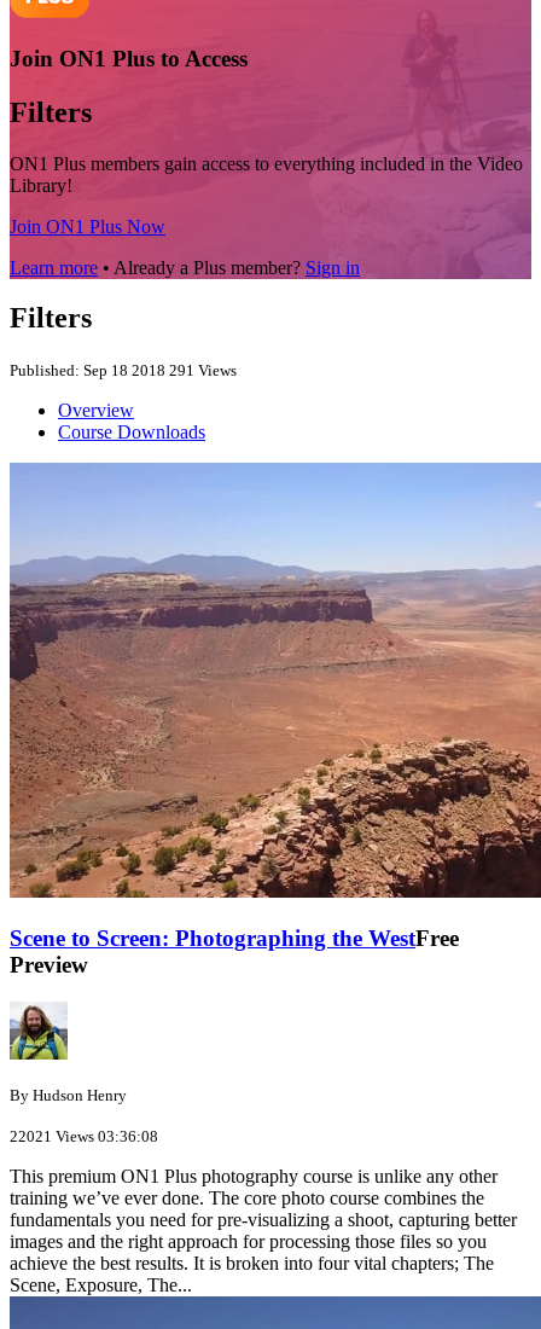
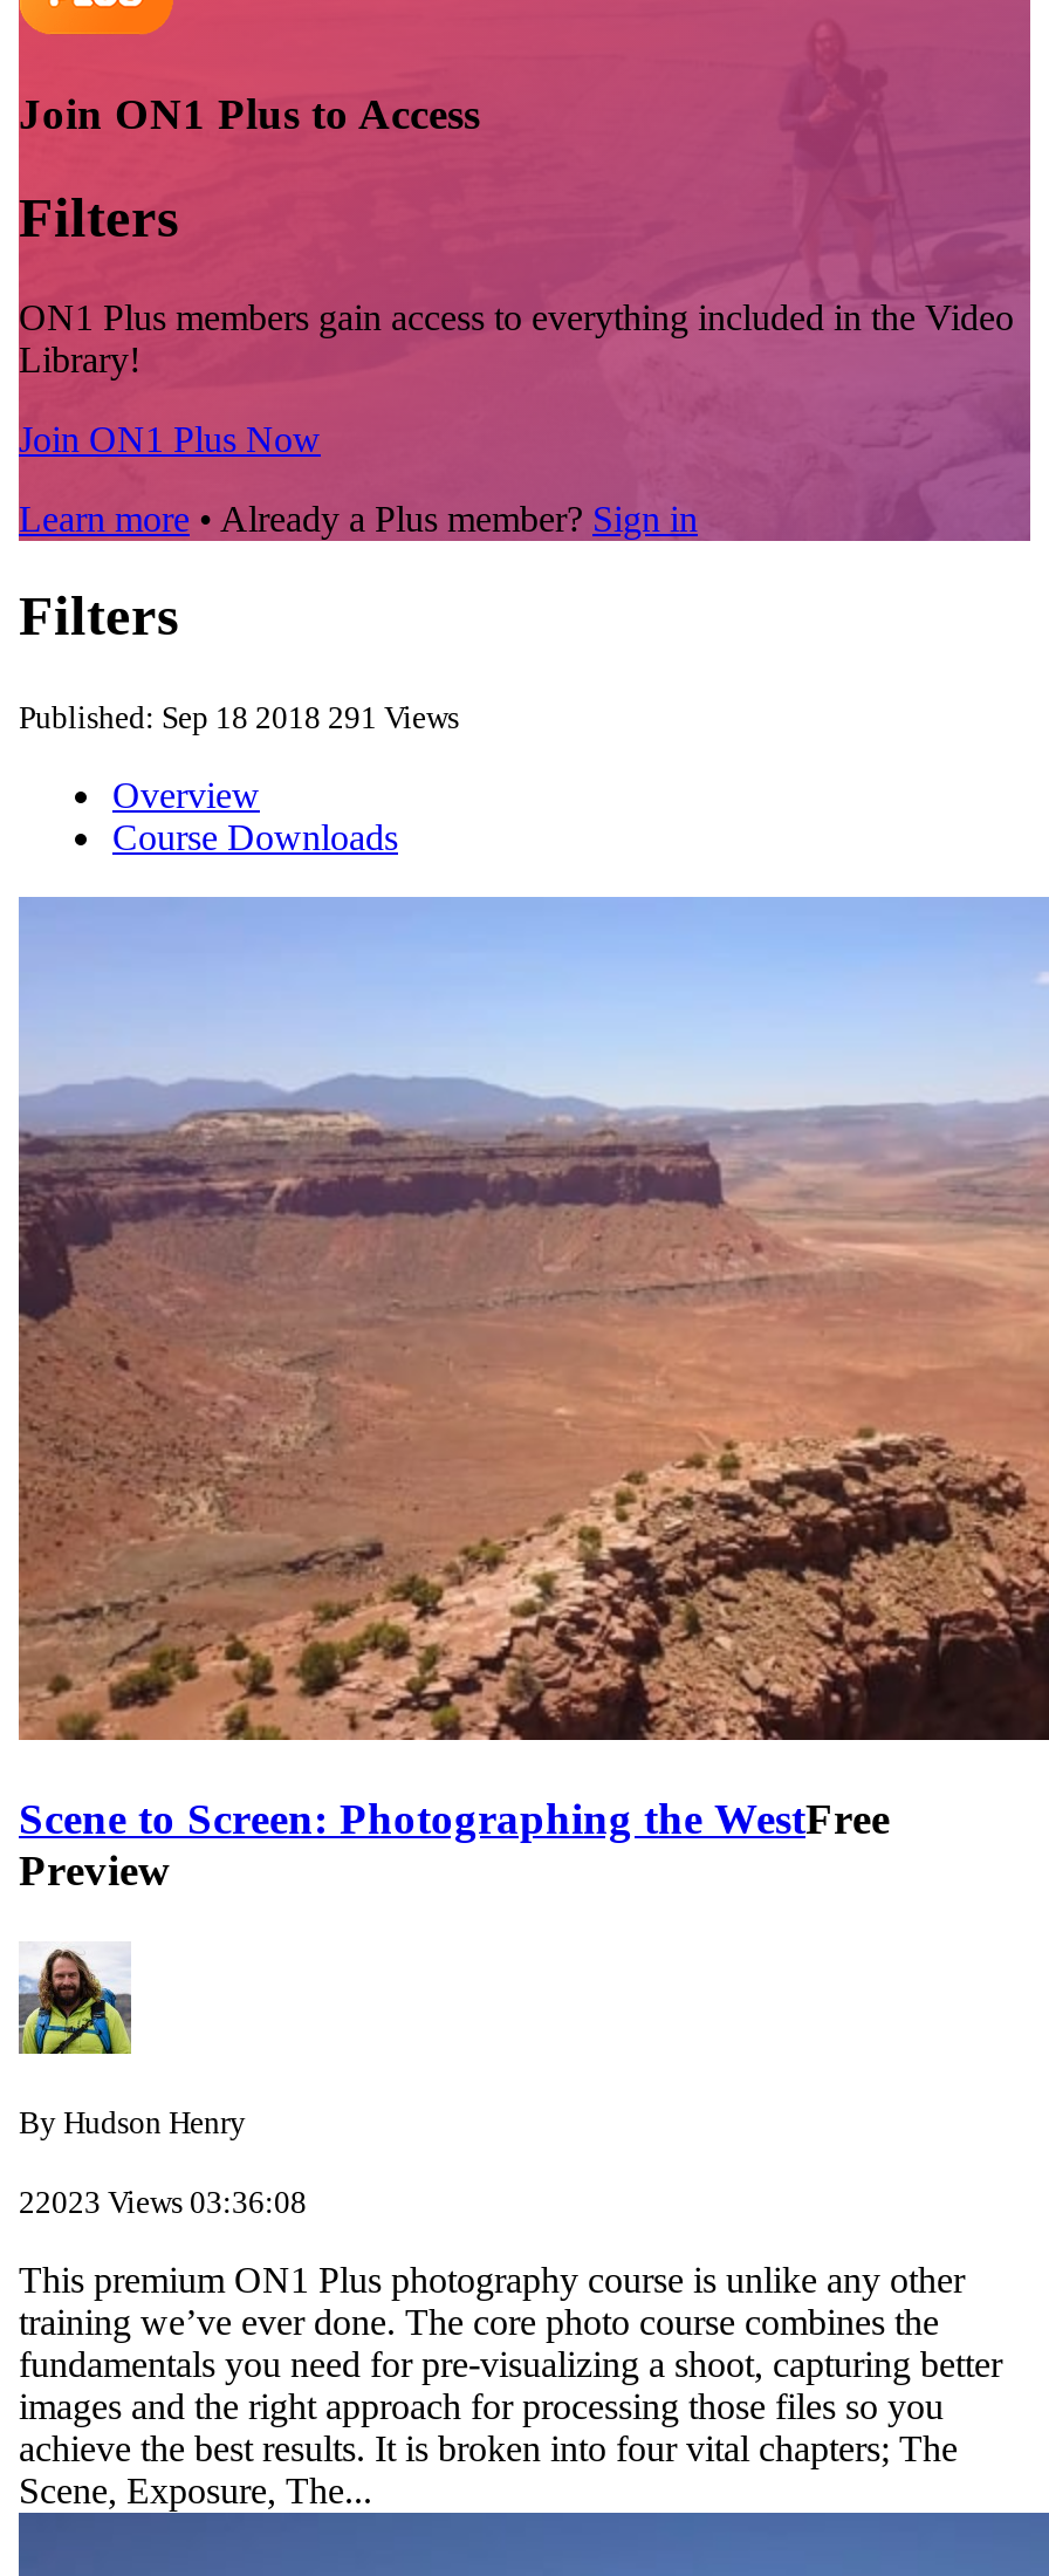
- 22021 Views 03:36:08
+ 22023 Views 03:36:08
